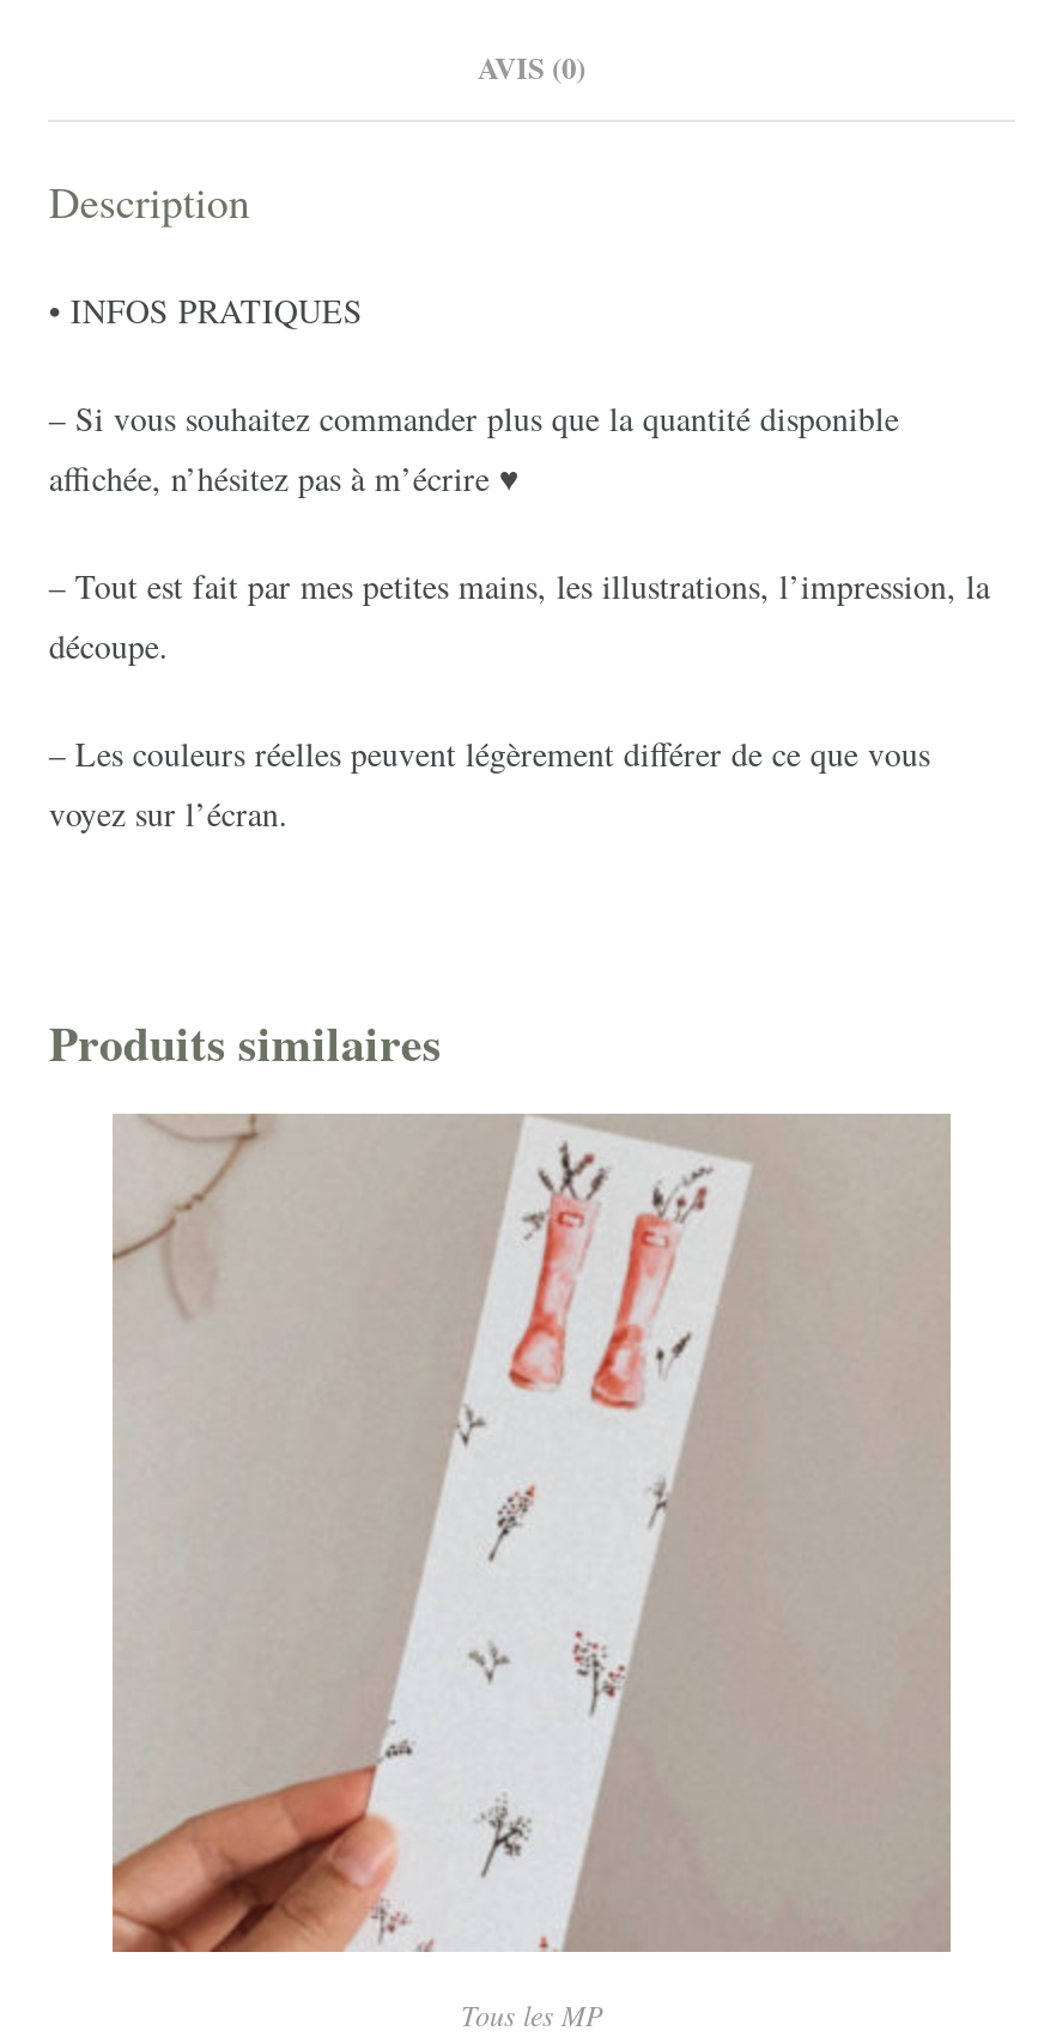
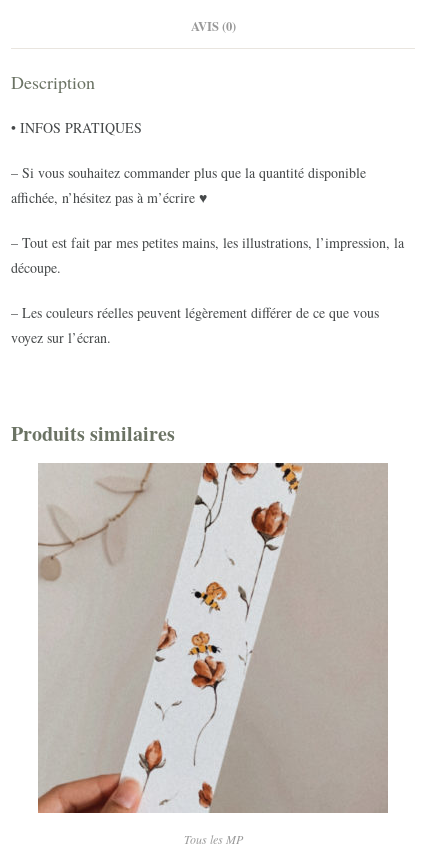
- [image]
+ [image]
